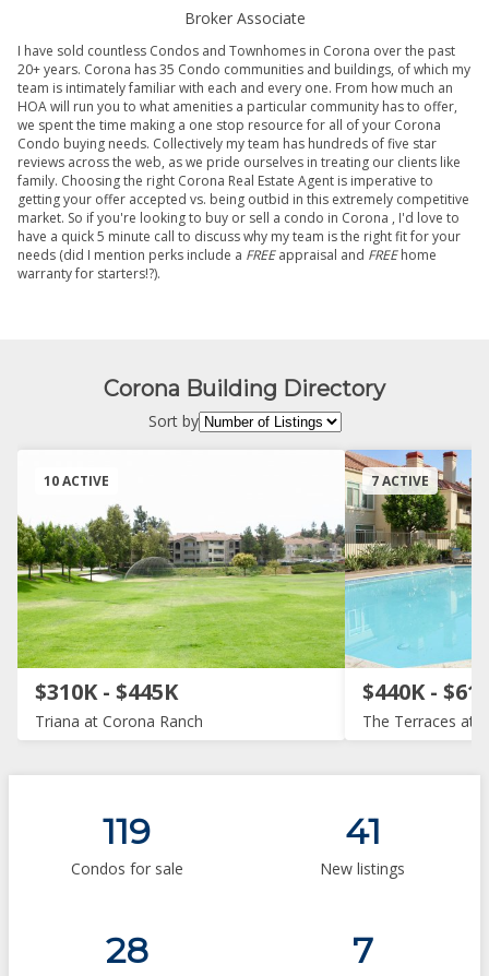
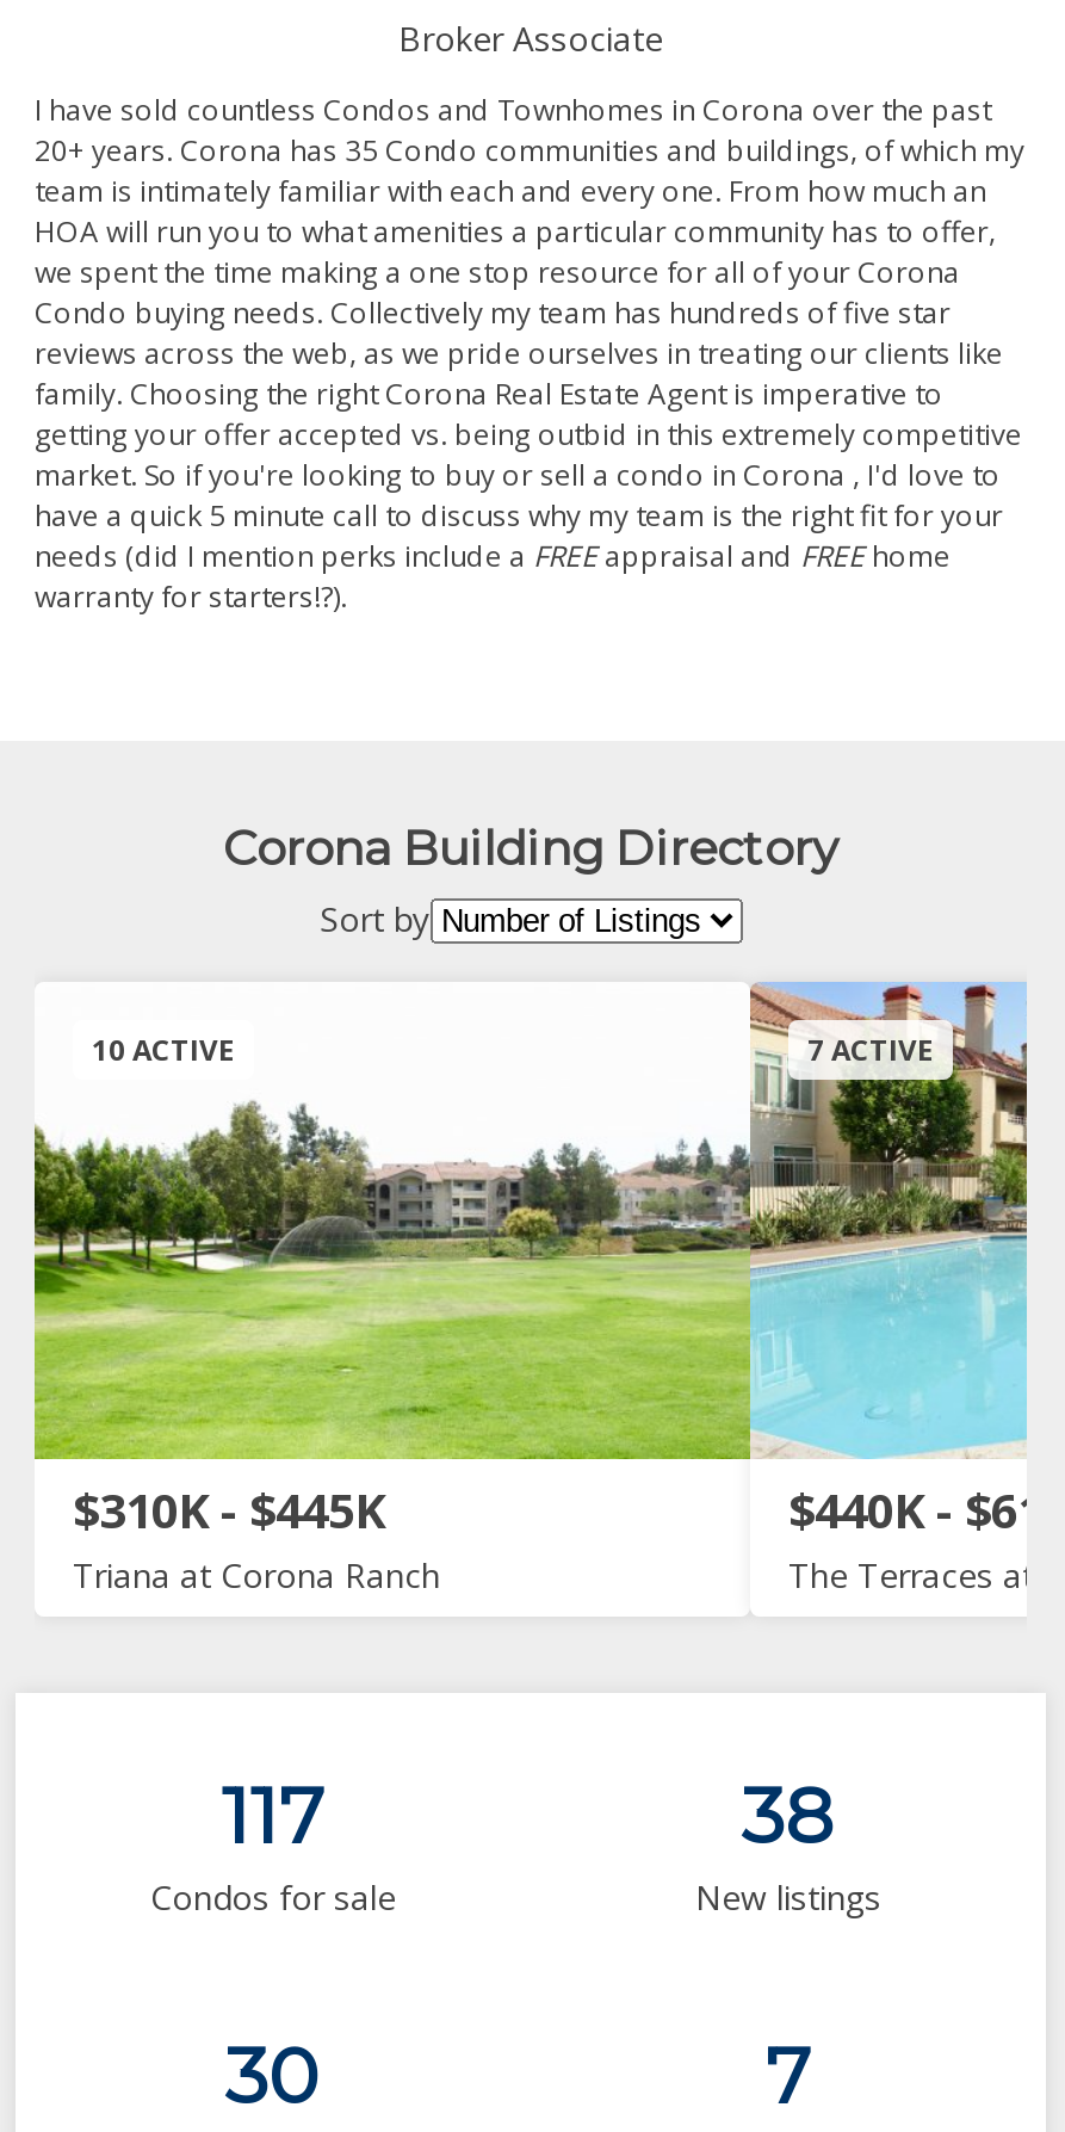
- 119
+ 117

- 41
+ 38

- 28
+ 30
